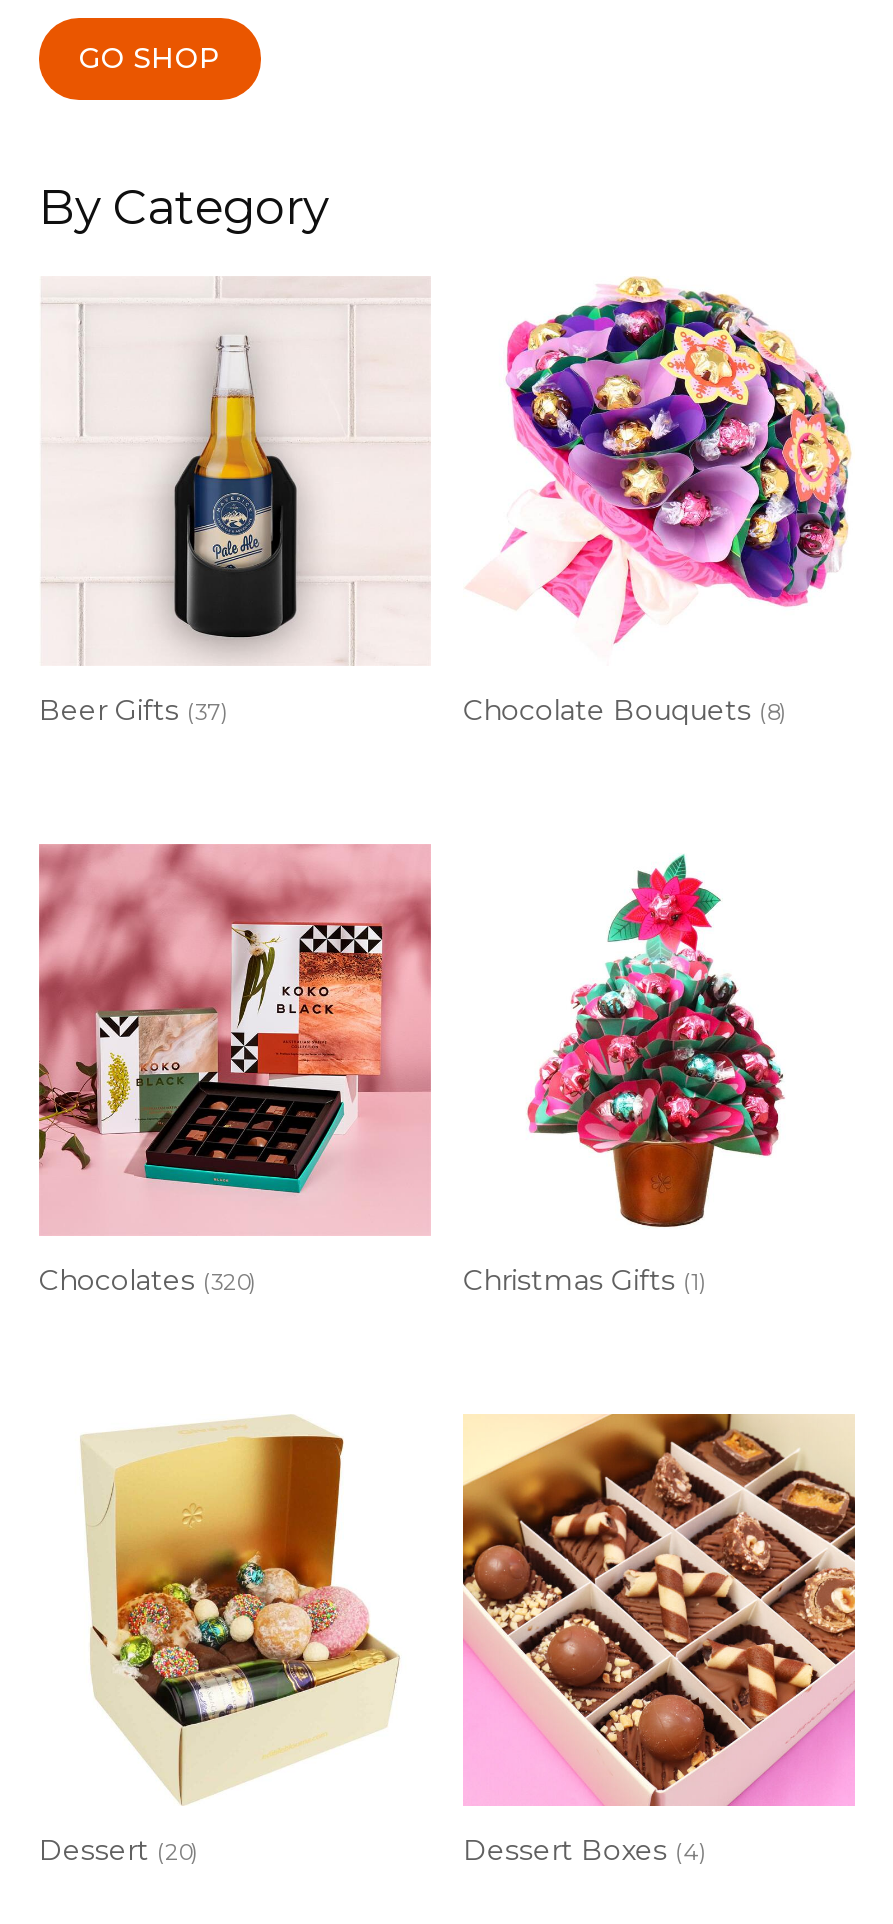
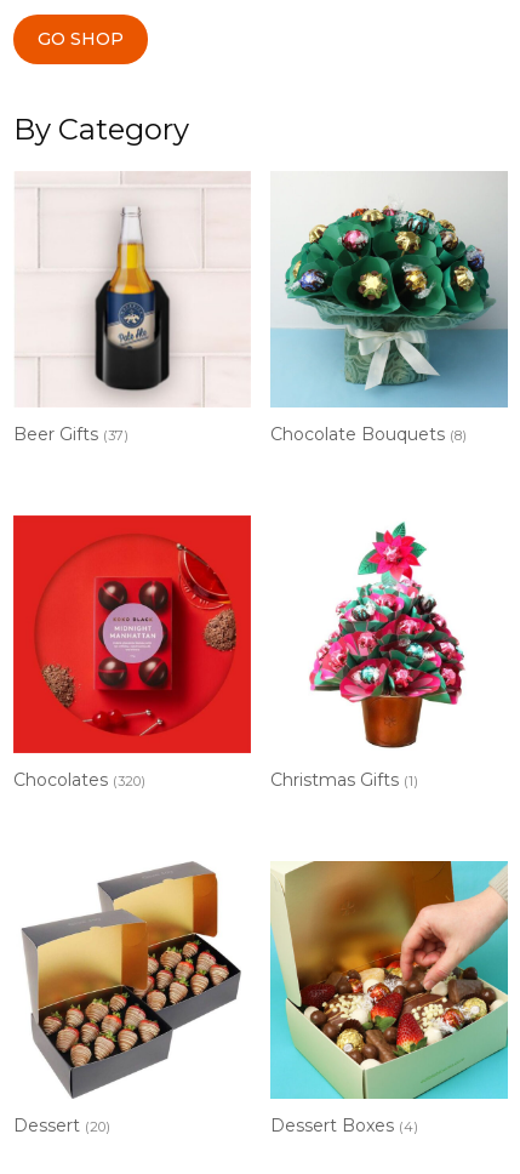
- [image]
+ [image]

- [image]
+ [image]

- [image]
+ [image]

- [image]
+ [image]
